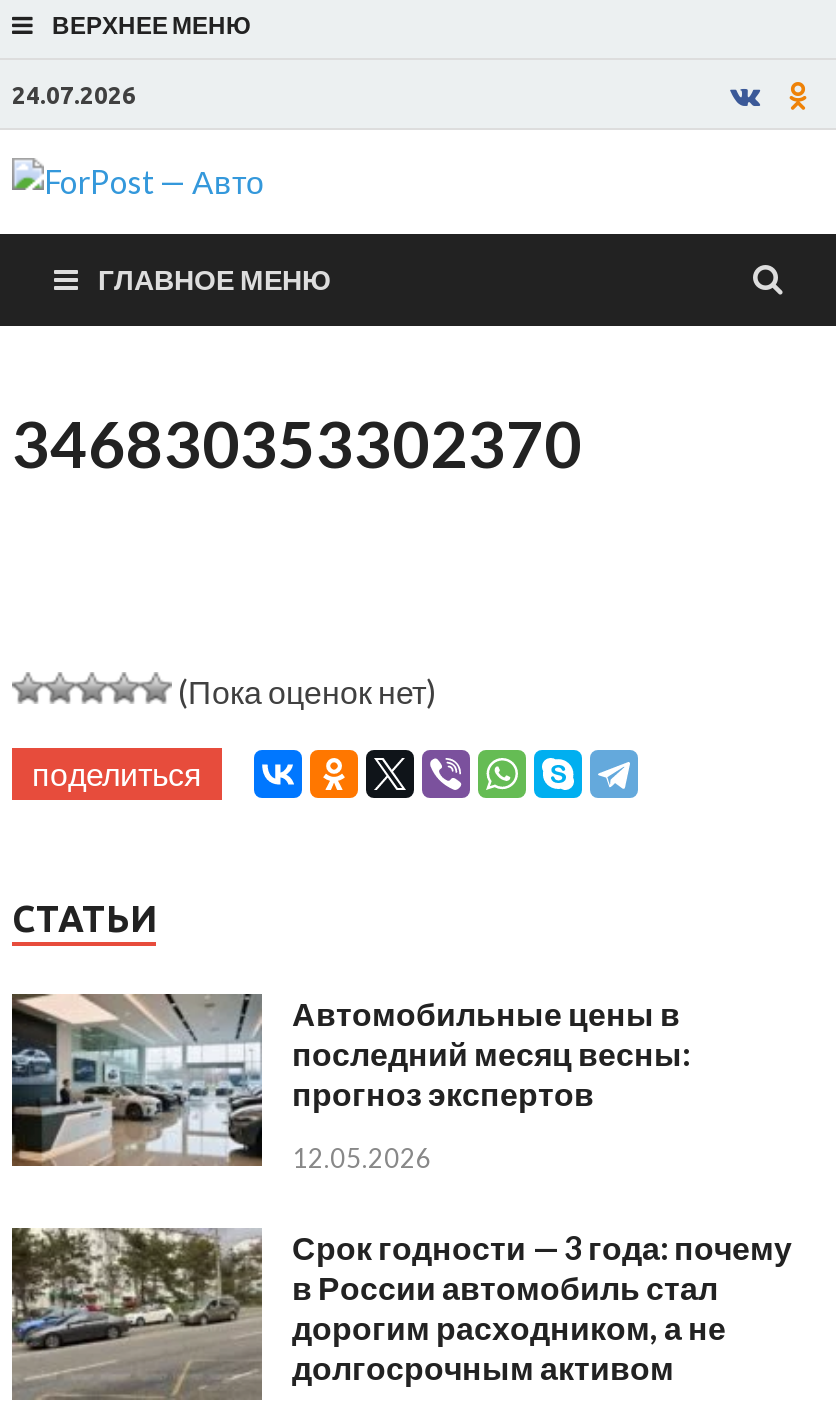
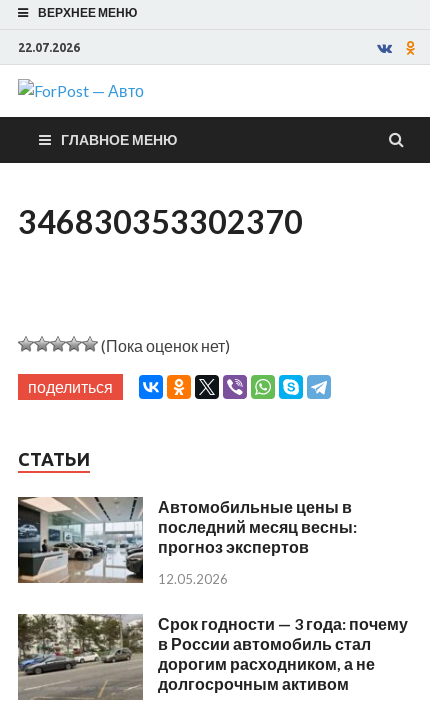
- 24.07.2026
+ 22.07.2026
